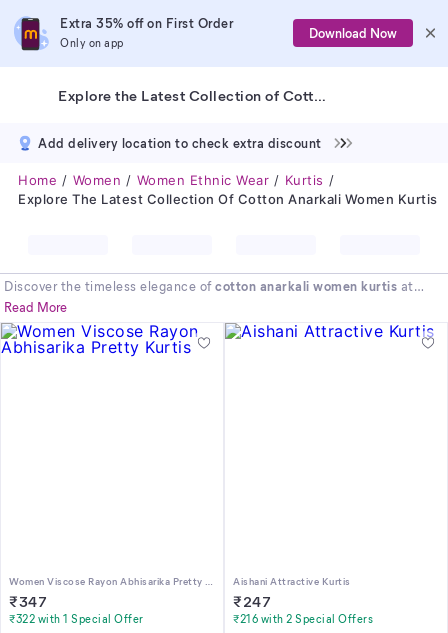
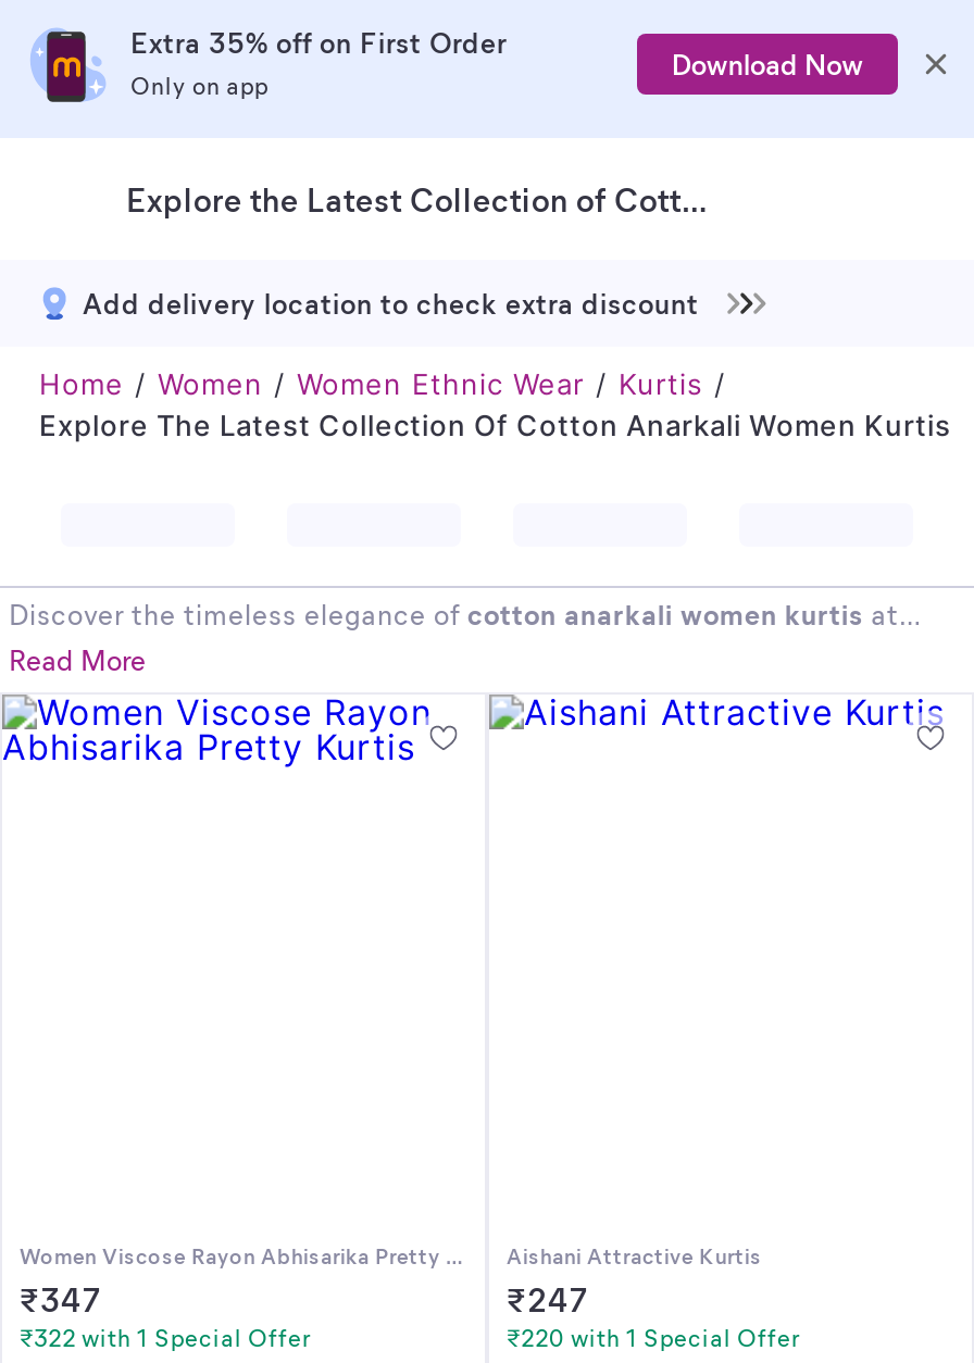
- ₹216 with 2 Special Offers
+ ₹220 with 1 Special Offer
